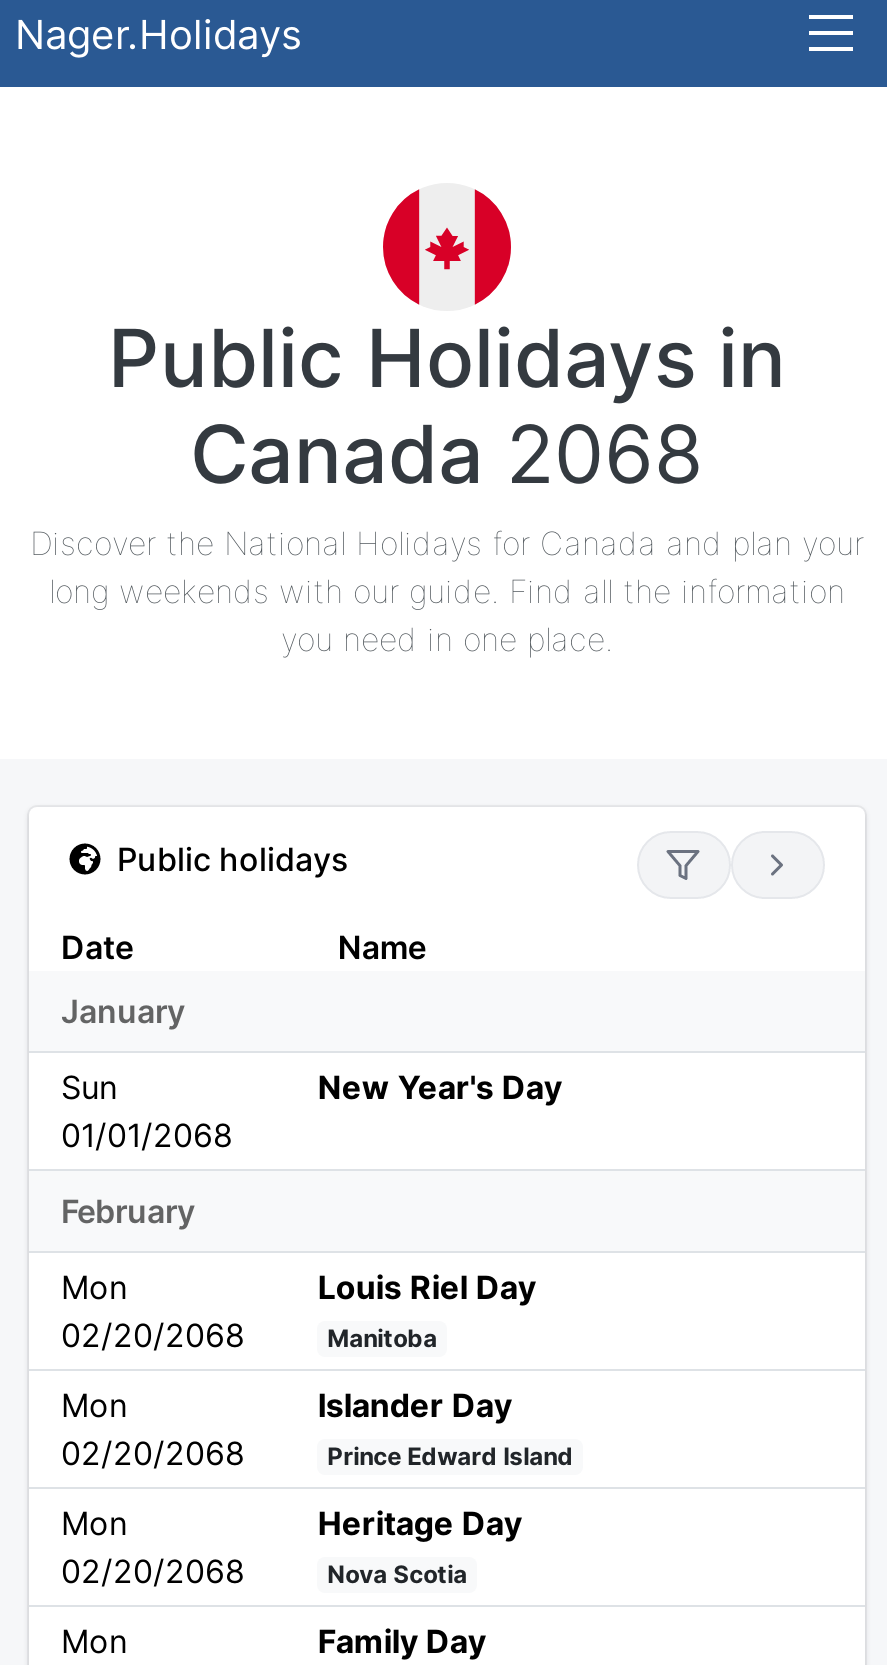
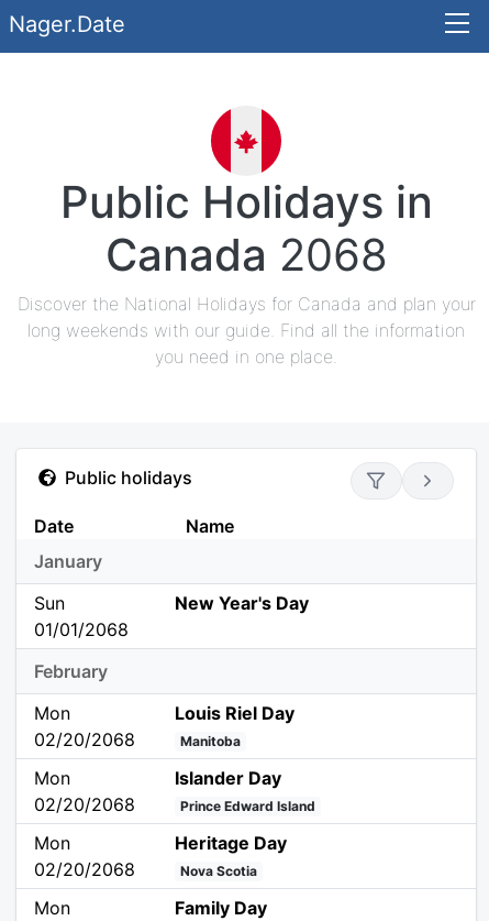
- Nager.Holidays
+ Nager.Date
